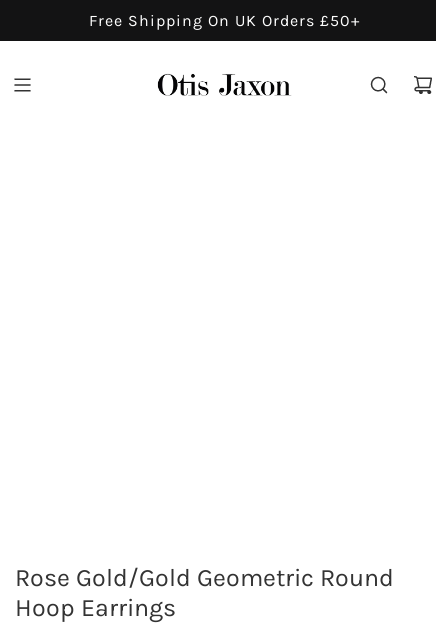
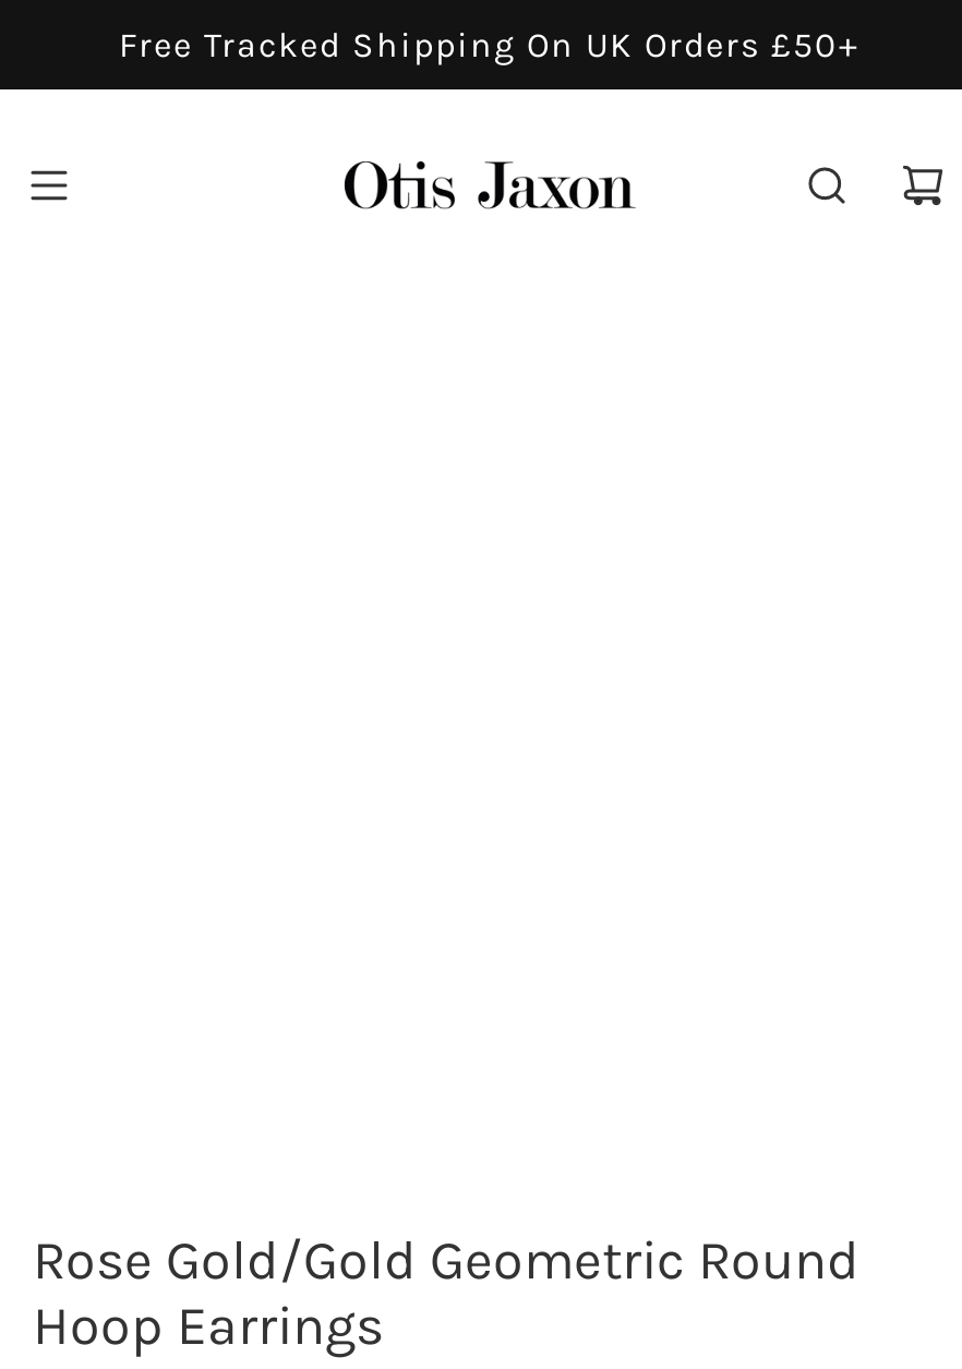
- Free Shipping On UK Orders £50+
+ Free Tracked Shipping On UK Orders £50+
